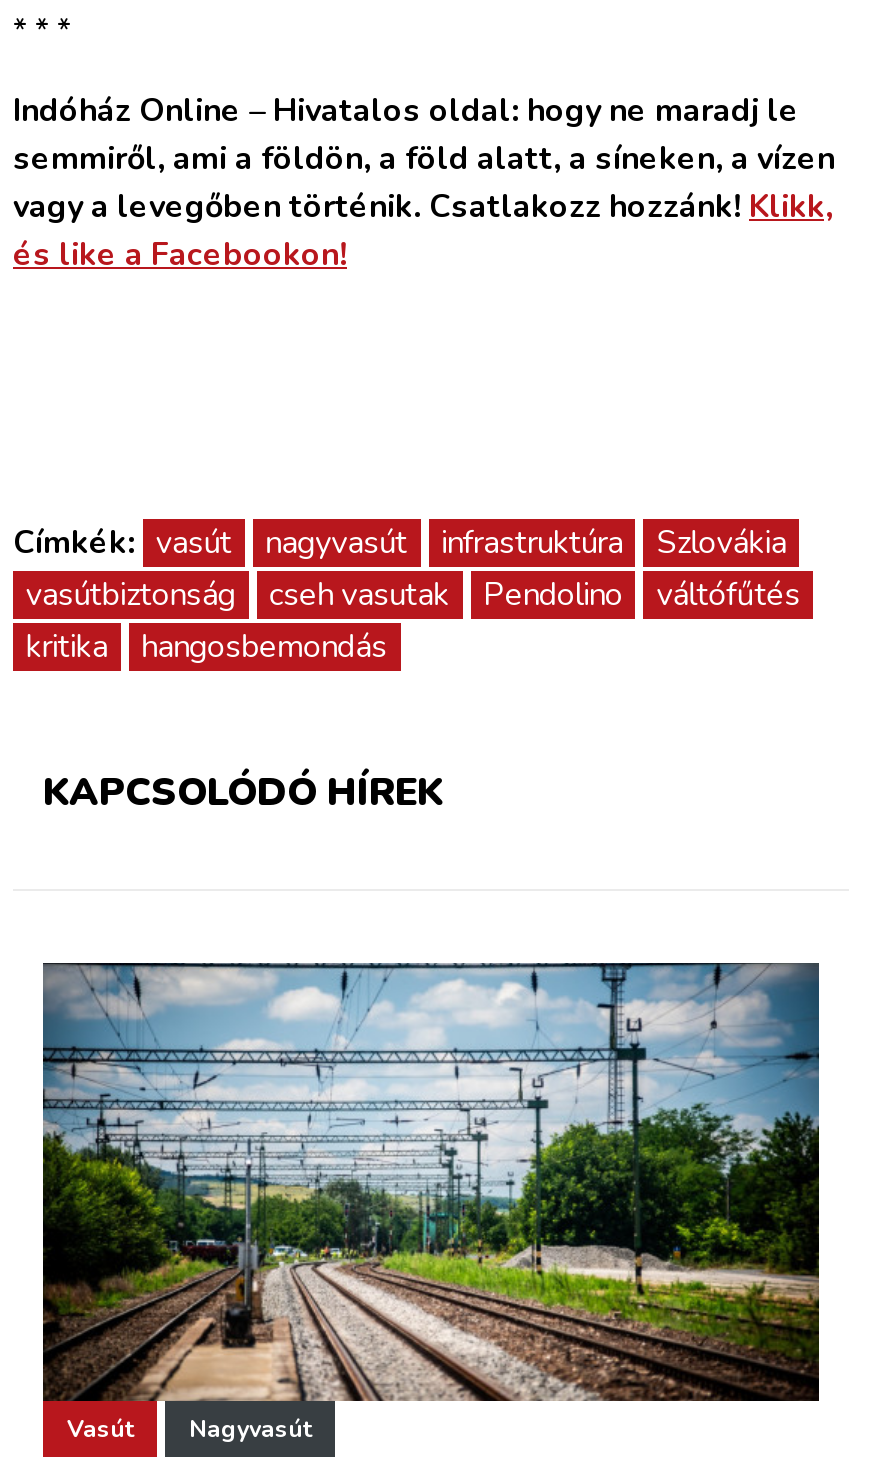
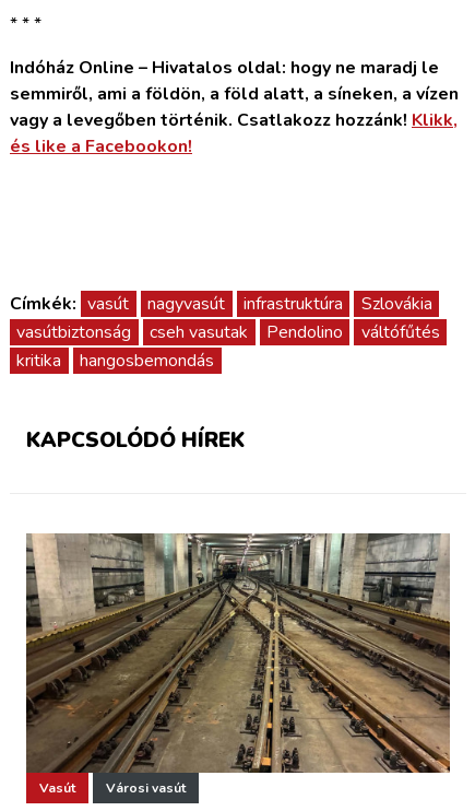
- [image]
- Nagyvasút
+ [image]
+ Városi vasút
